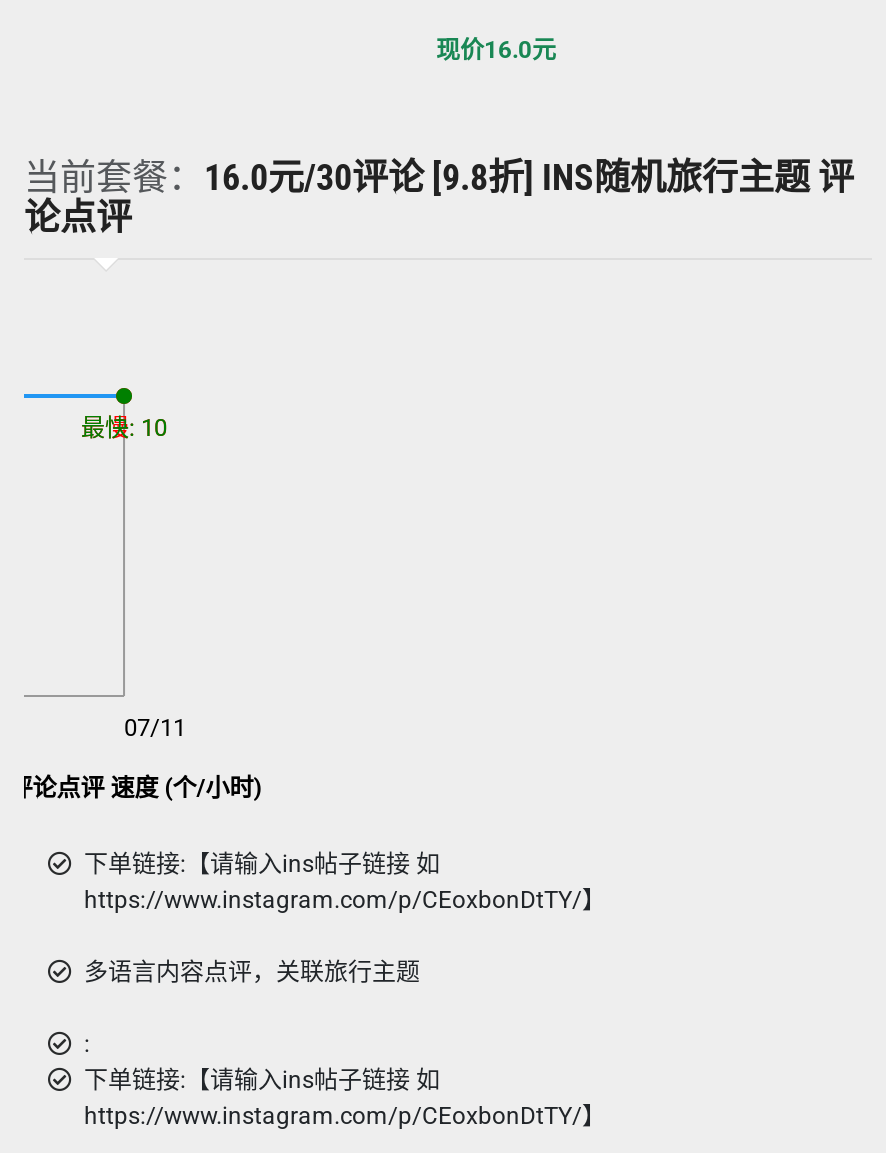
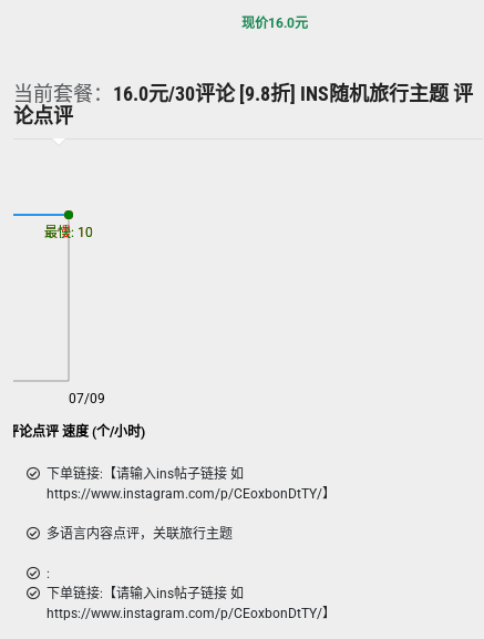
- 07/11
+ 07/09
